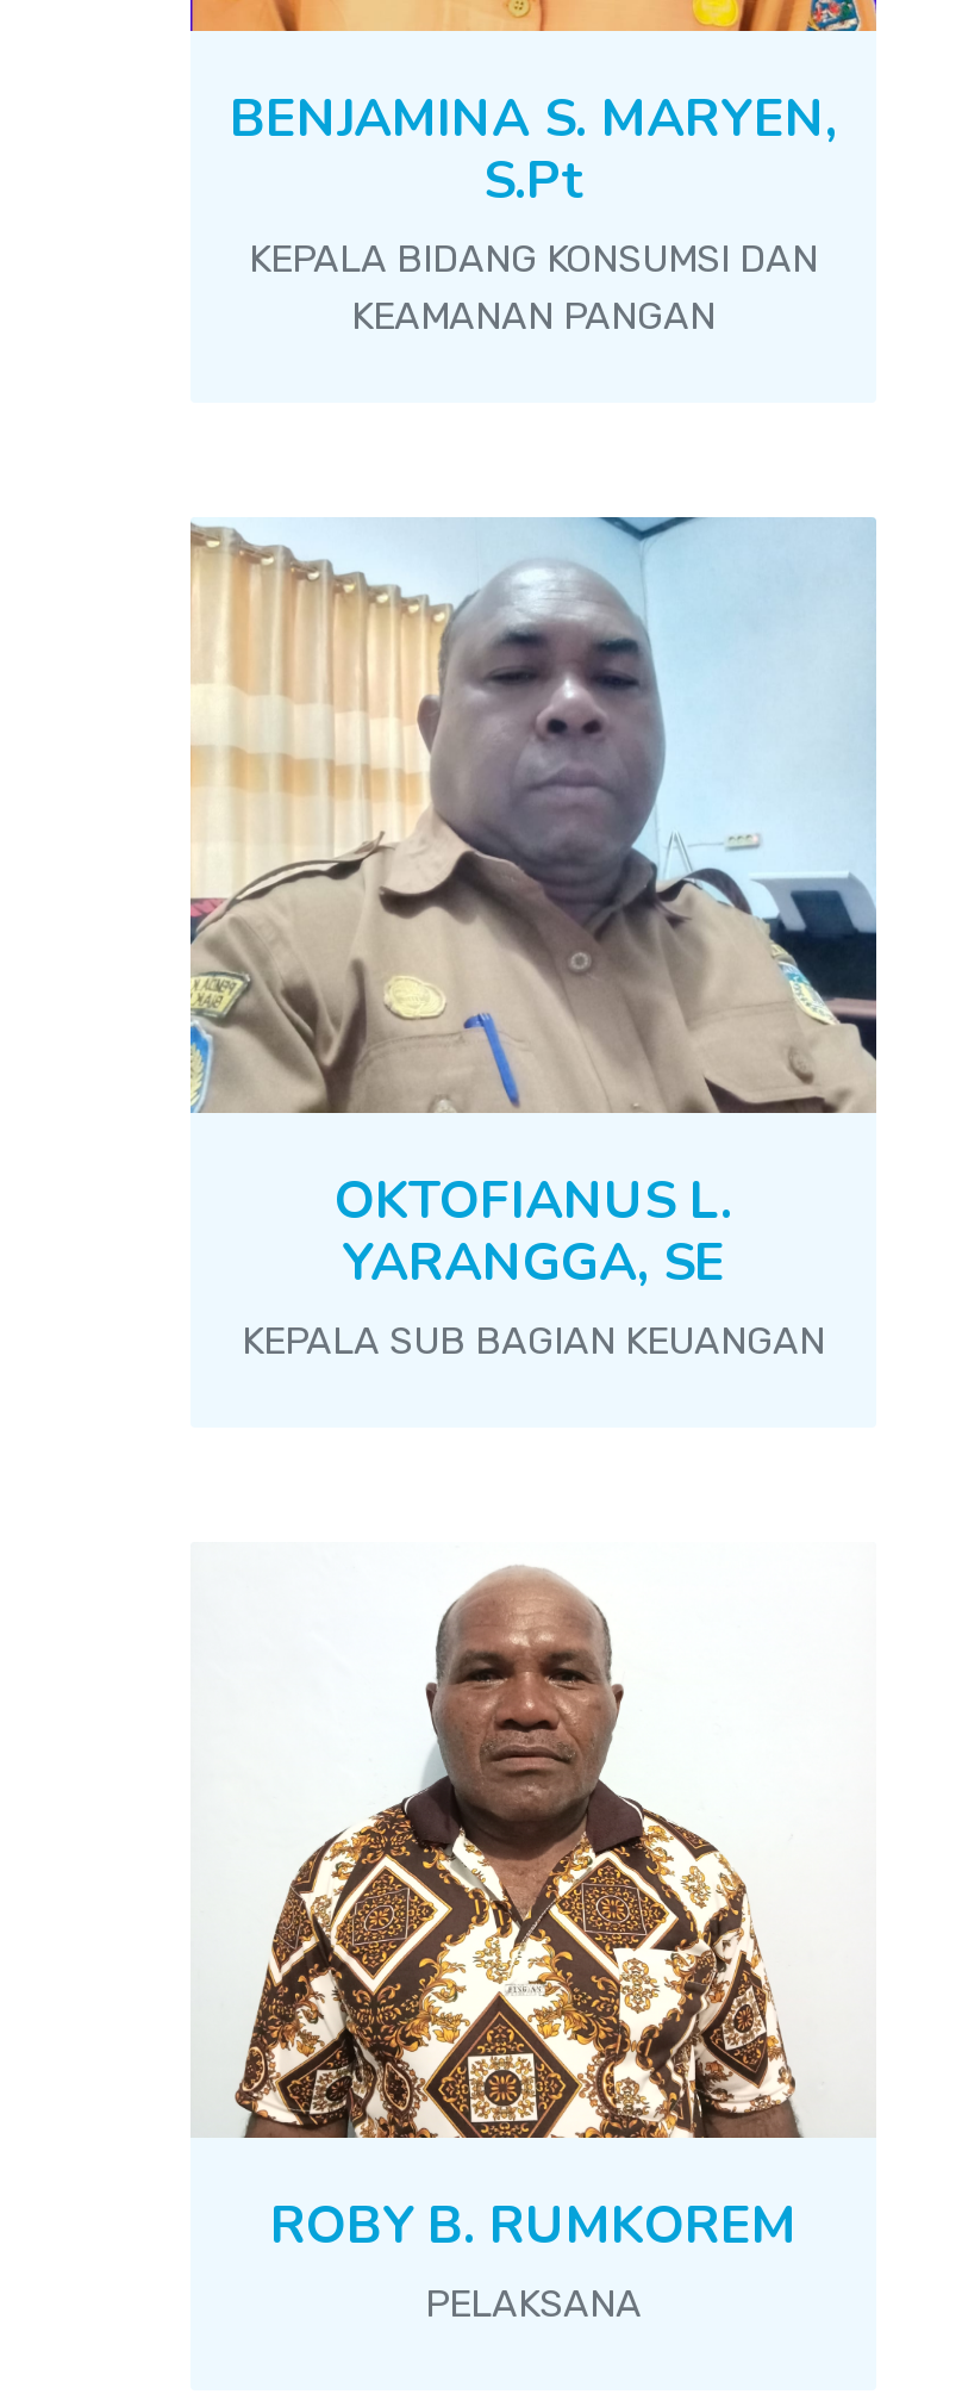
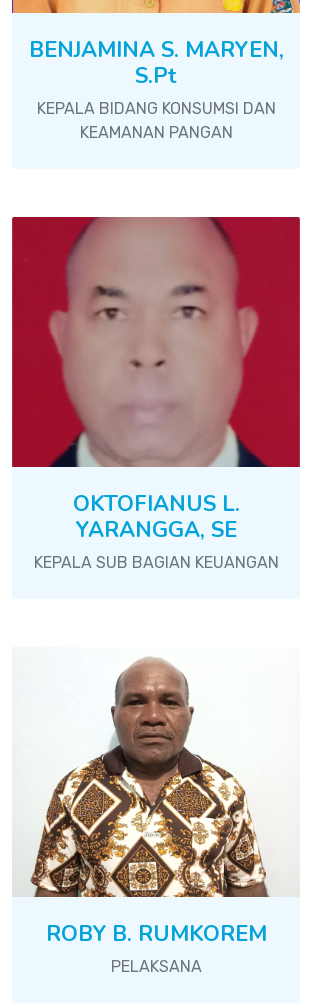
- [image]
+ [image]
